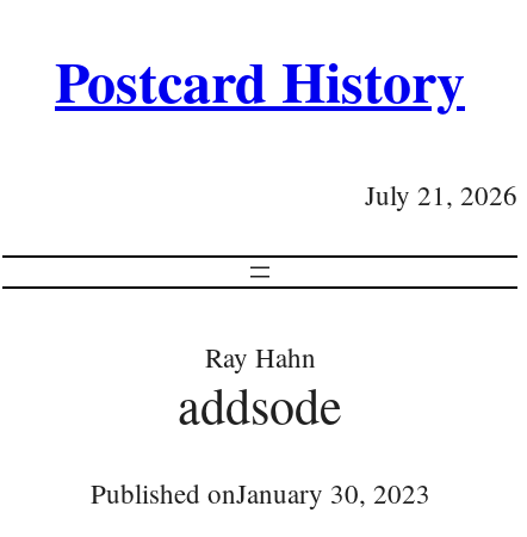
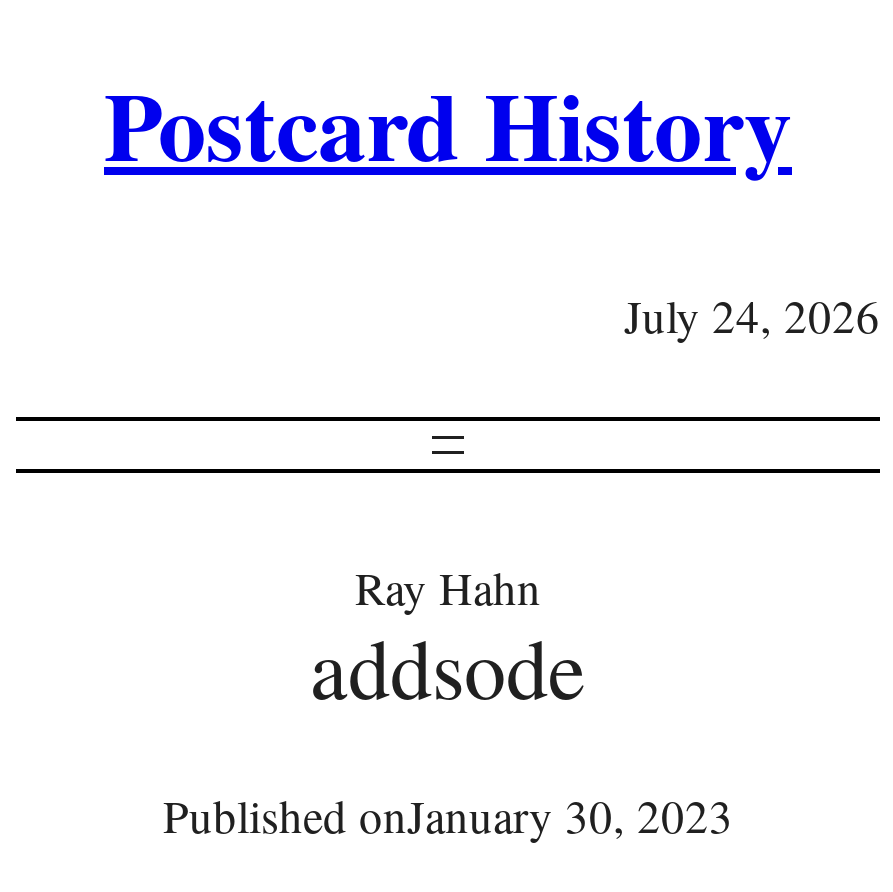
- July 21, 2026
+ July 24, 2026
